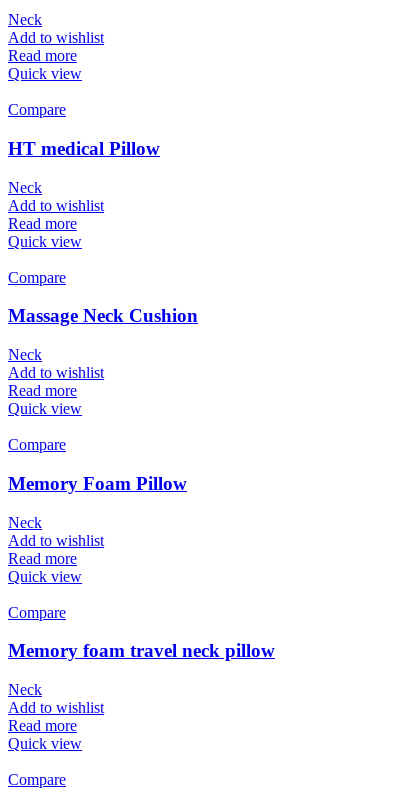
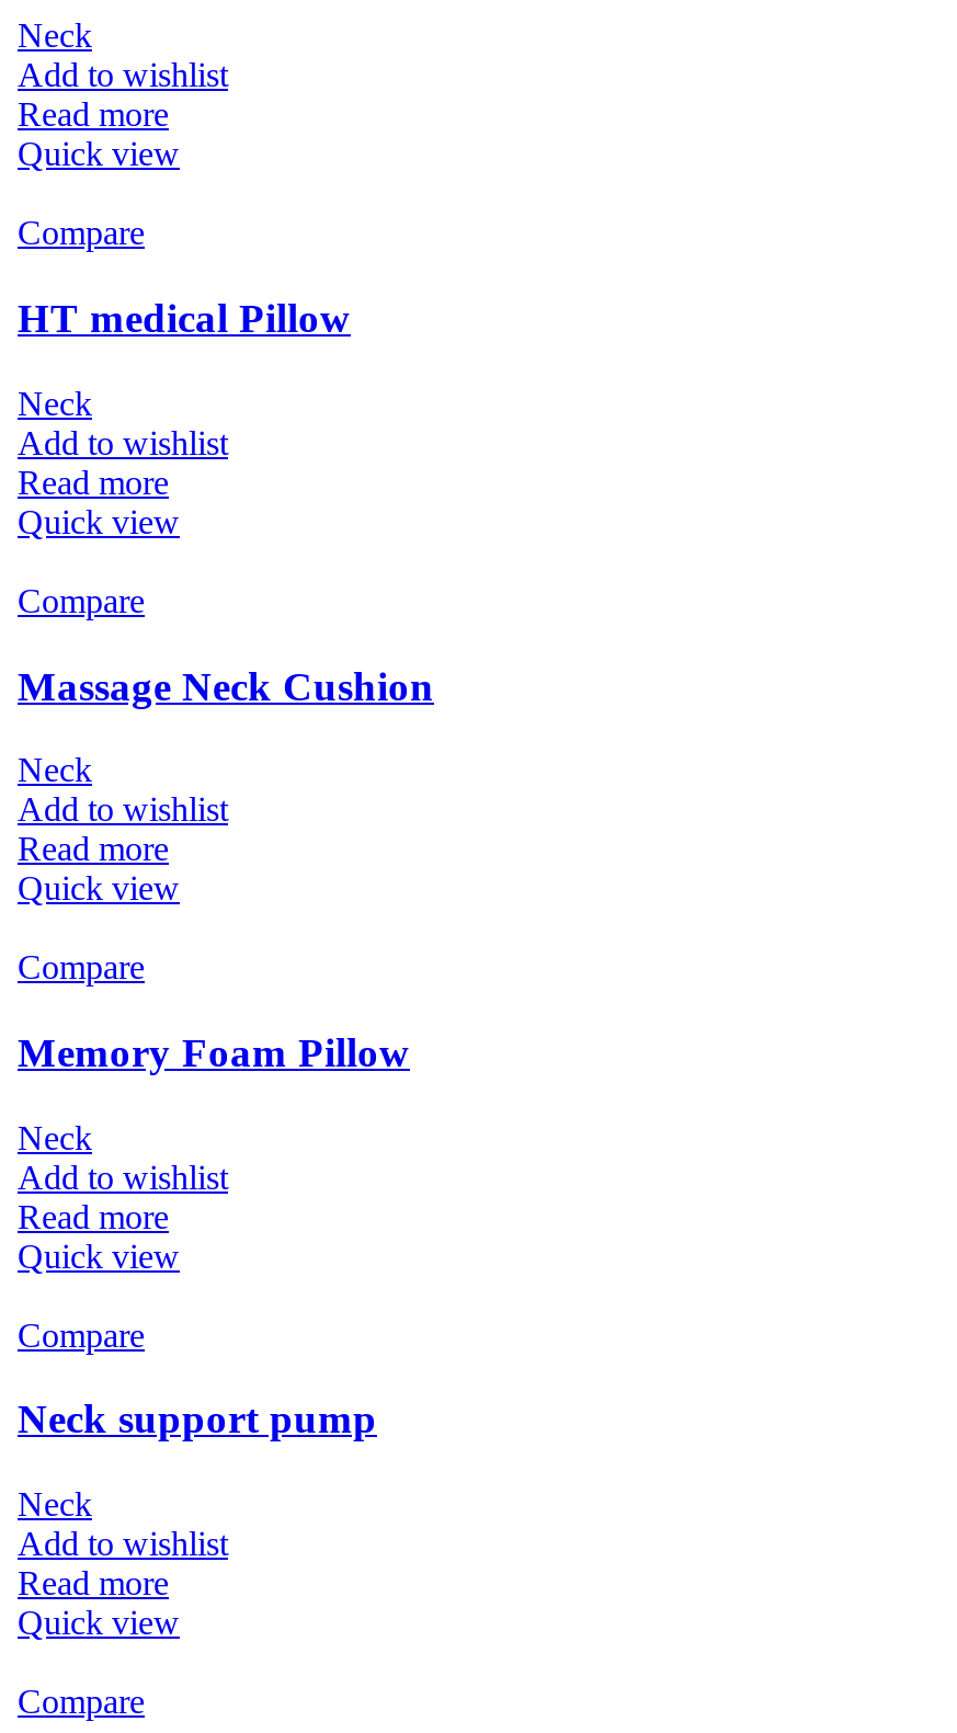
- Memory foam travel neck pillow
+ Neck support pump
